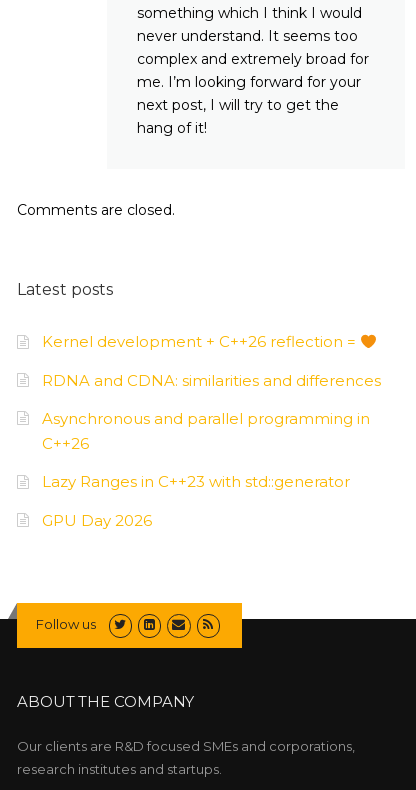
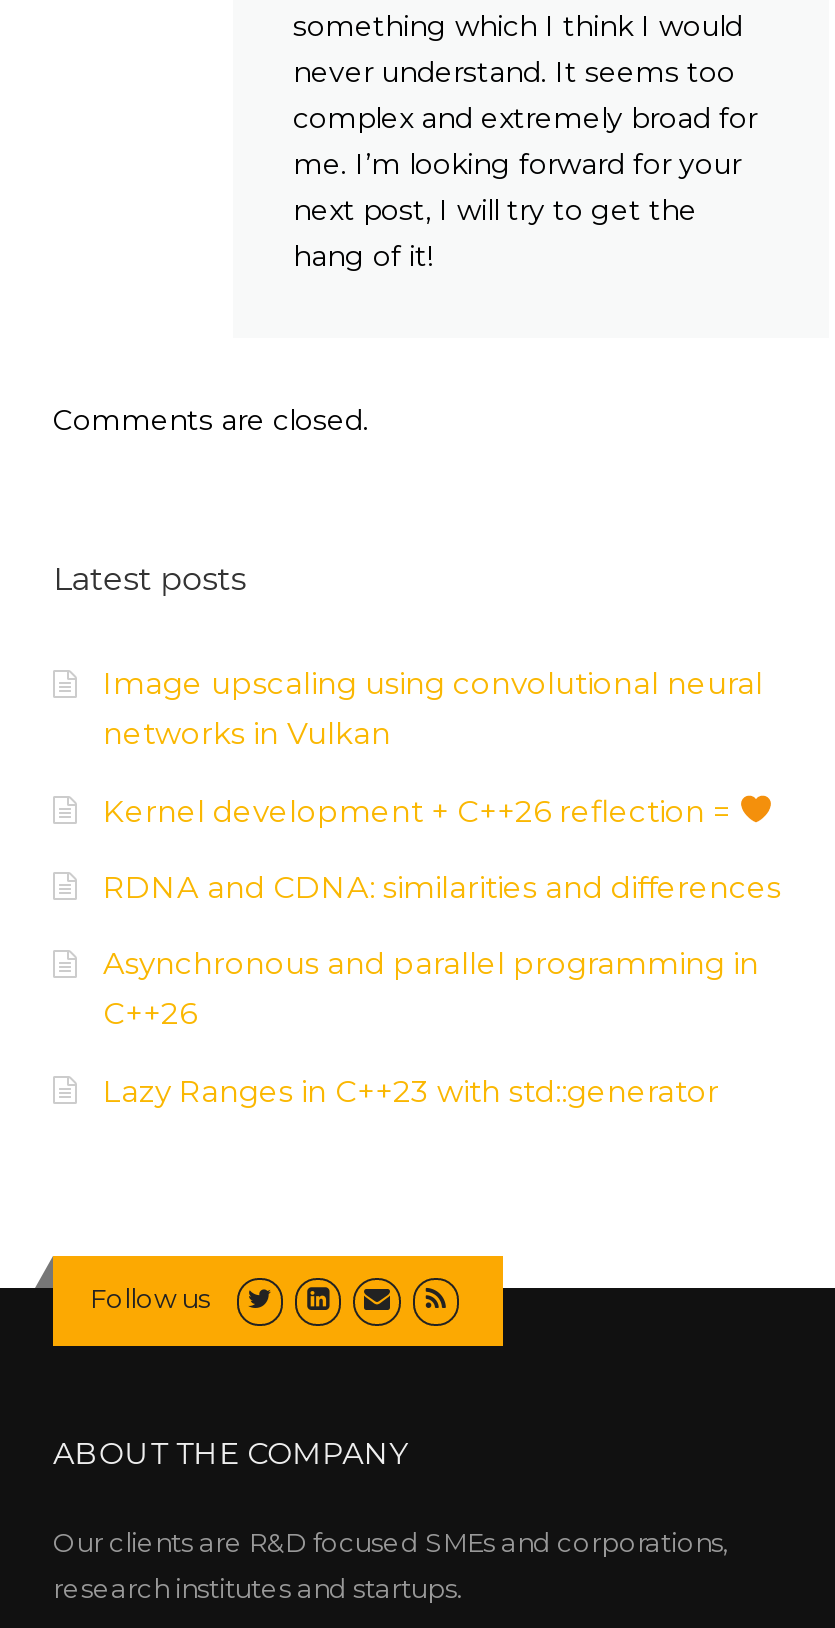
+ Image upscaling using convolutional neural
+ networks in Vulkan

moved down: Kernel development + C++26 reflection = | RDNA and CDNA: similarities and differences | Asynchronous and parallel programming in | C++26 | Lazy Ranges in C++23 with std::generator

- GPU Day 2026
